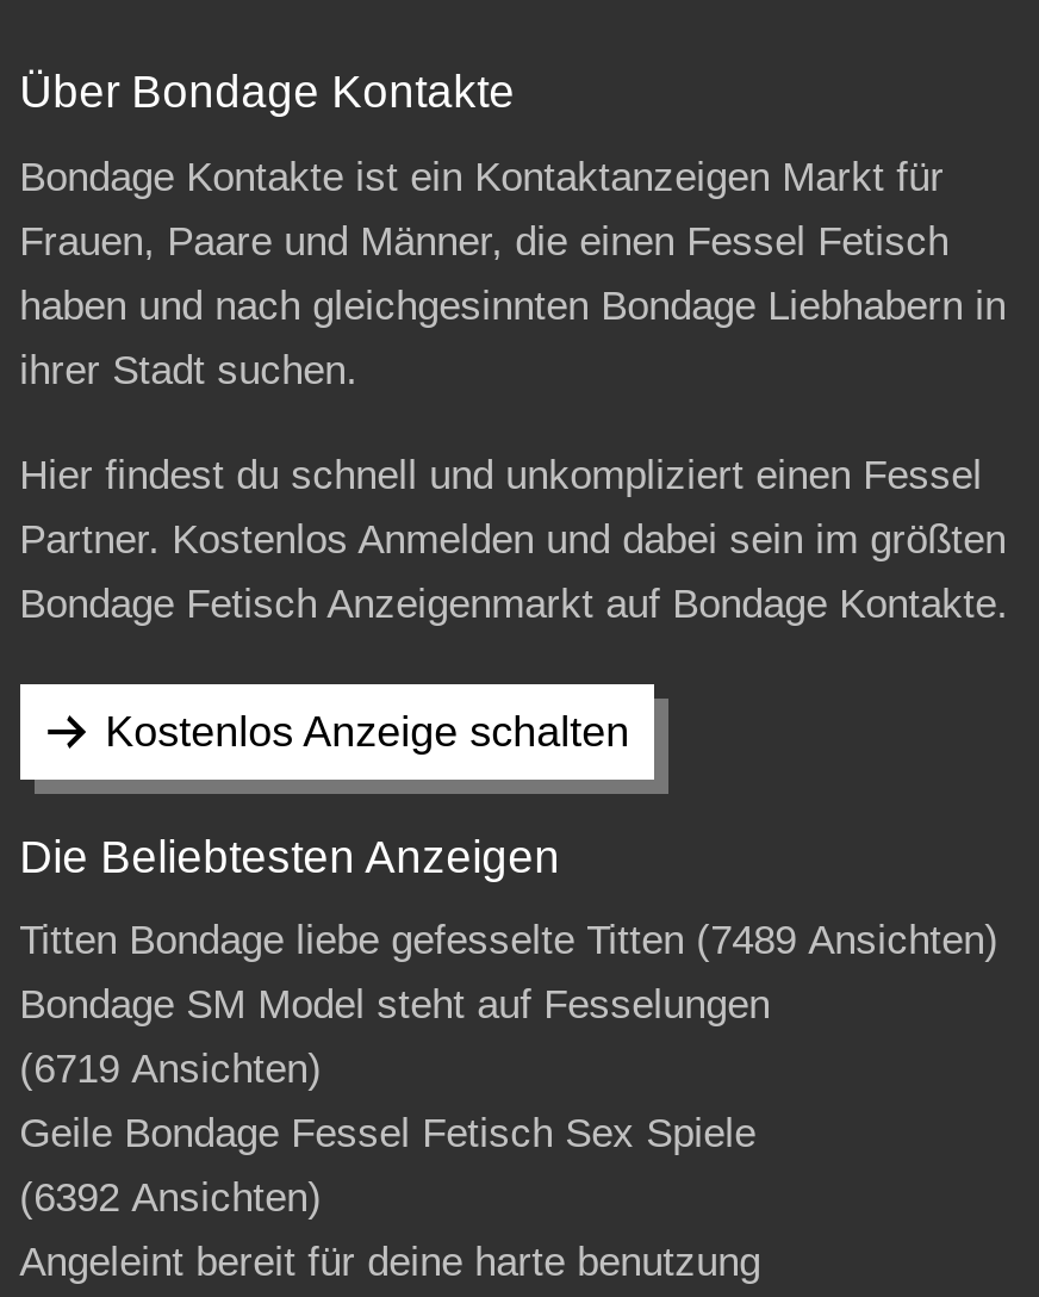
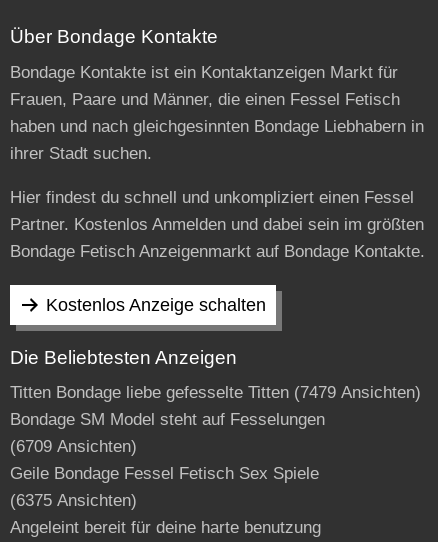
- Titten Bondage liebe gefesselte Titten (7489 Ansichten)
+ Titten Bondage liebe gefesselte Titten (7479 Ansichten)

- (6719 Ansichten)
+ (6709 Ansichten)

- (6392 Ansichten)
+ (6375 Ansichten)
